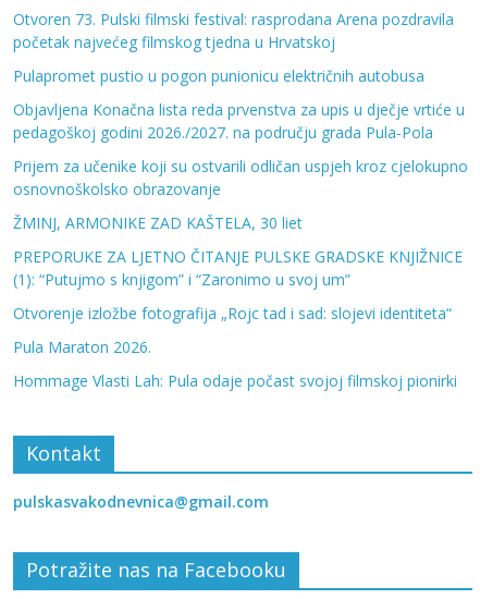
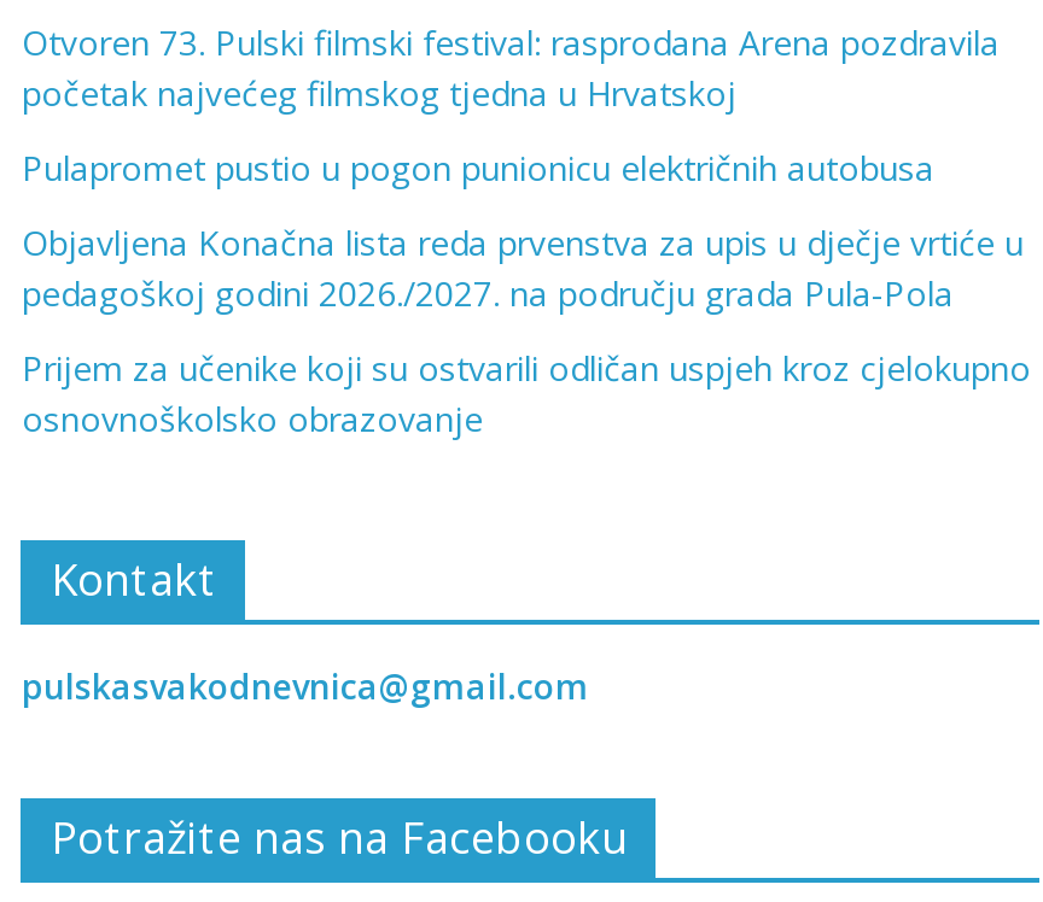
- ŽMINJ, ARMONIKE ZAD KAŠTELA, 30 liet
- PREPORUKE ZA LJETNO ČITANJE PULSKE GRADSKE KNJIŽNICE
- (1): “Putujmo s knjigom” i “Zaronimo u svoj um”
- Otvorenje izložbe fotografija „Rojc tad i sad: slojevi identiteta“
- Pula Maraton 2026.
- Hommage Vlasti Lah: Pula odaje počast svojoj filmskoj pionirki
